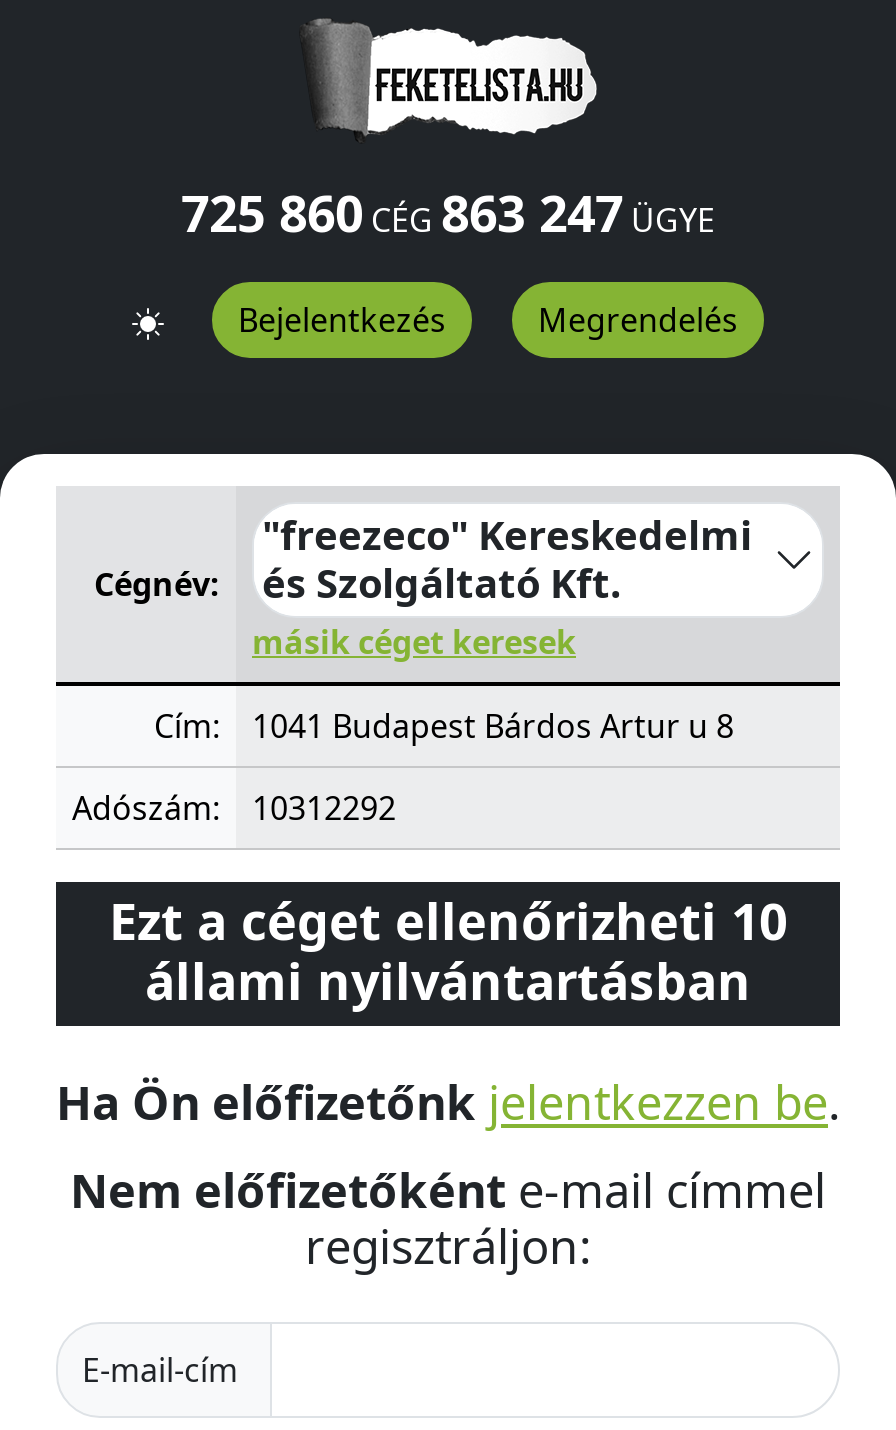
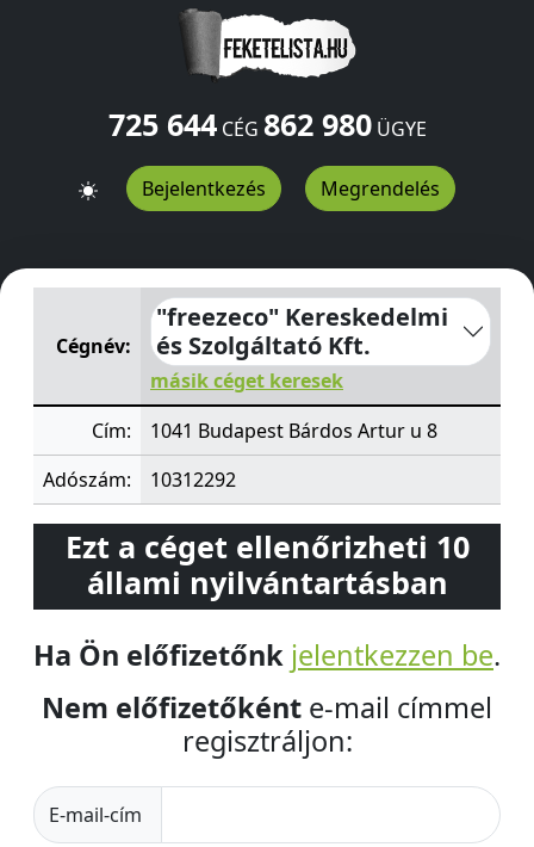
- 725 860CÉG 863 247 ÜGYE
+ 725 644CÉG 862 980 ÜGYE
